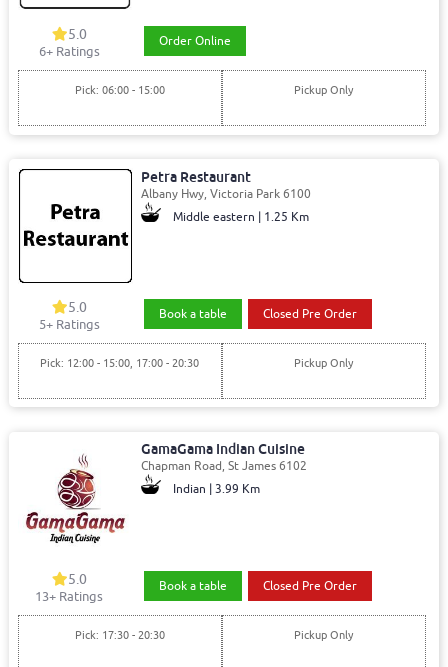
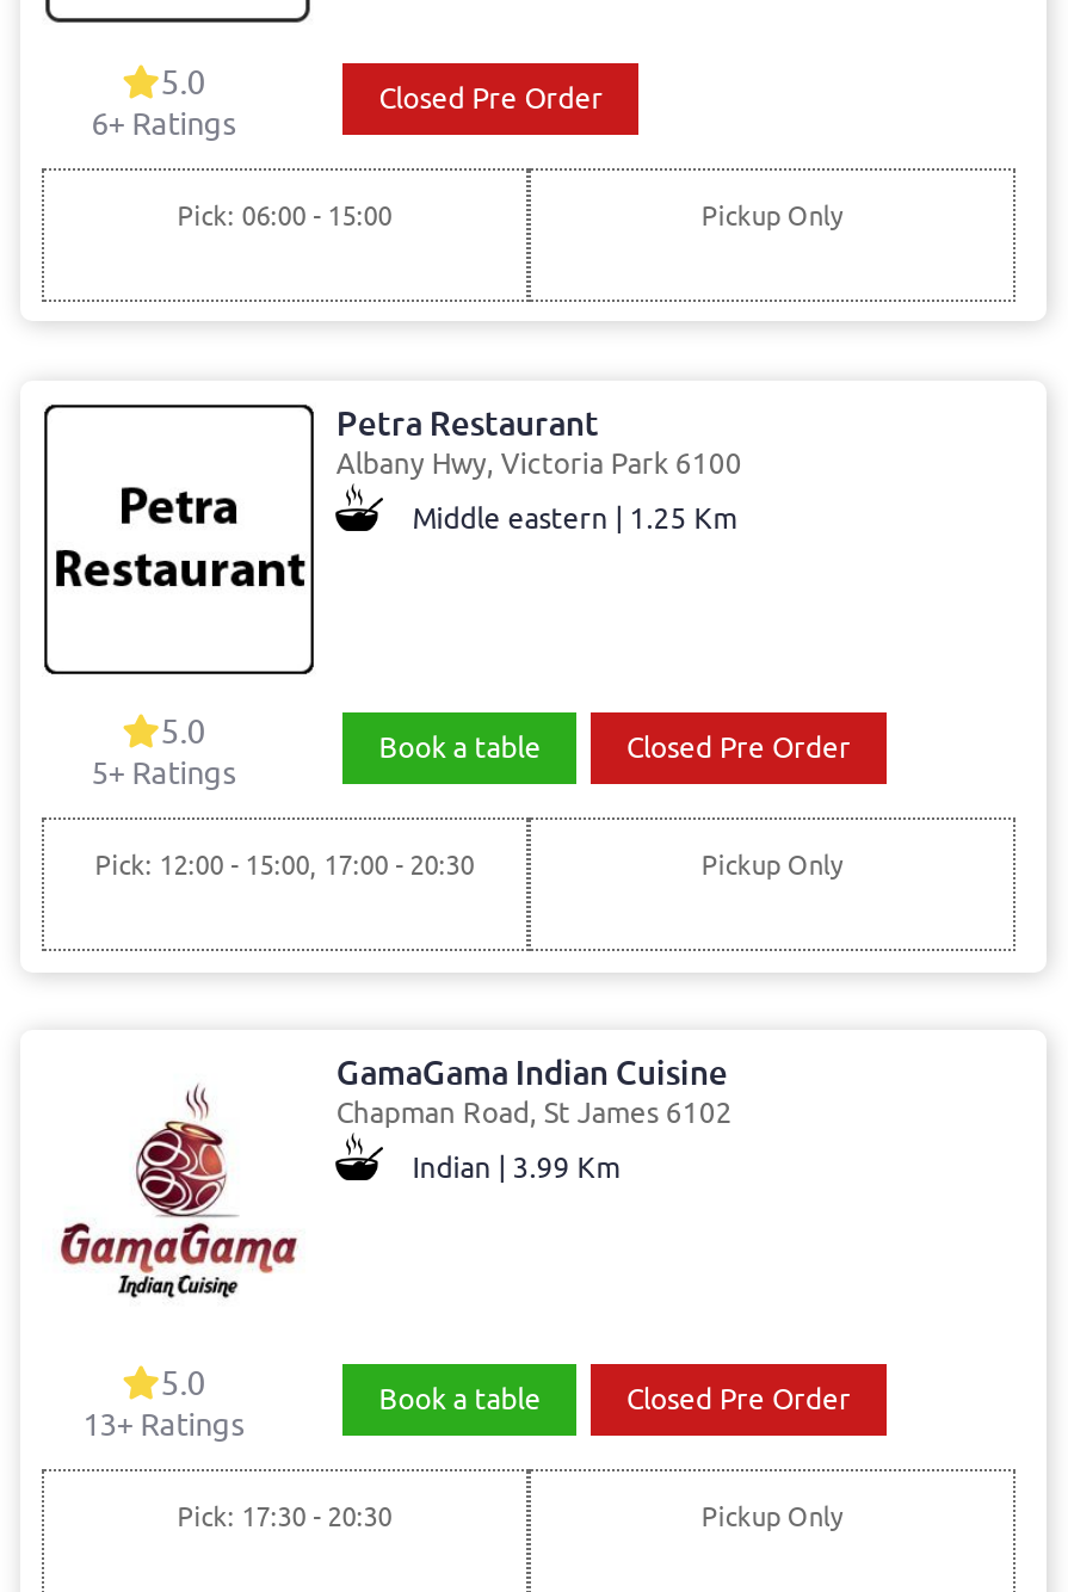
- Order Online
+ Closed Pre Order
